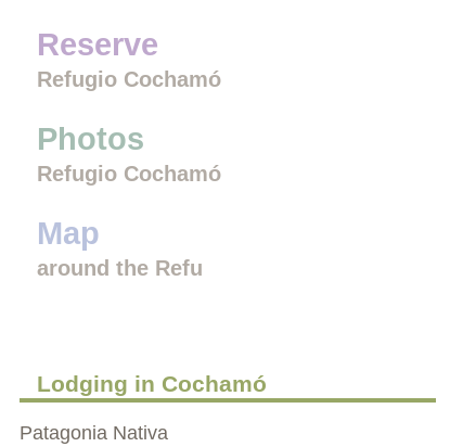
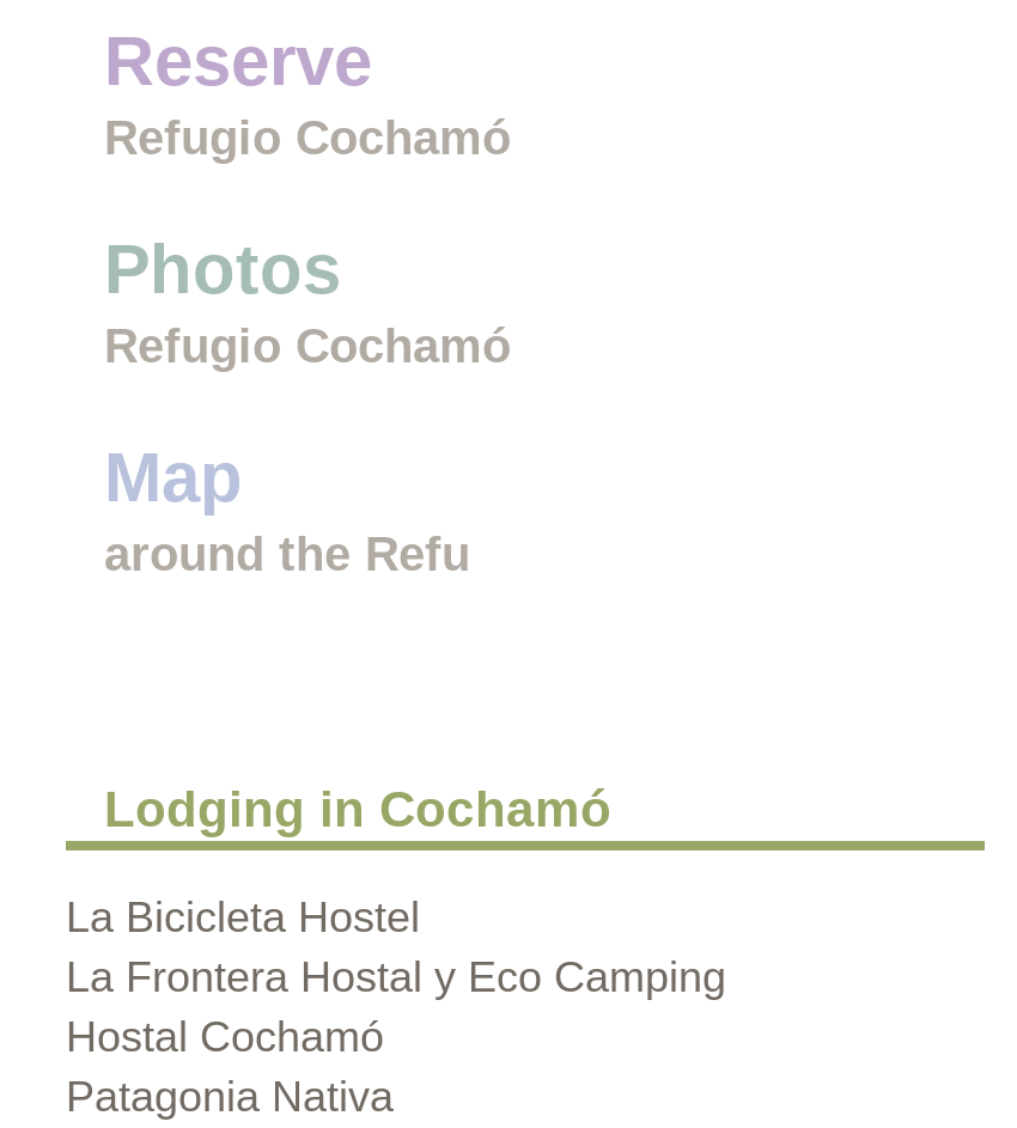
+ La Bicicleta Hostel
+ La Frontera Hostal y Eco Camping
+ Hostal Cochamó
